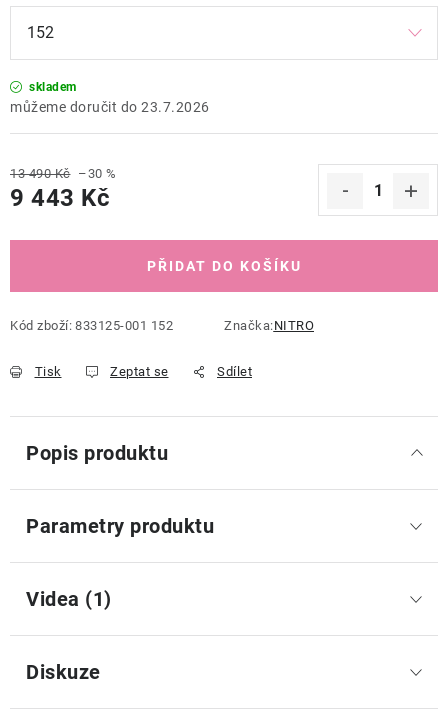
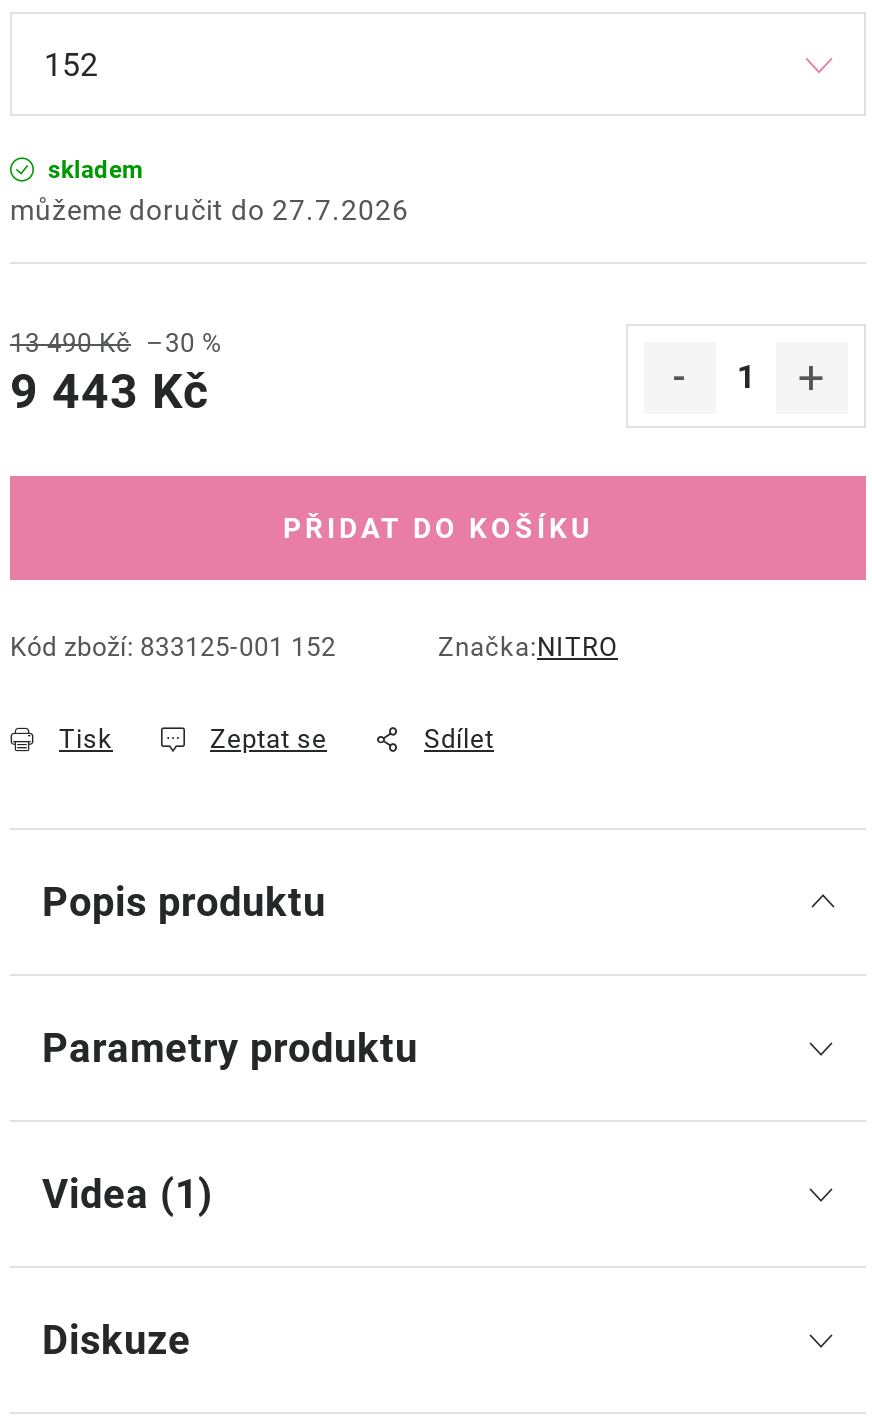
- 23.7.2026
+ 27.7.2026
